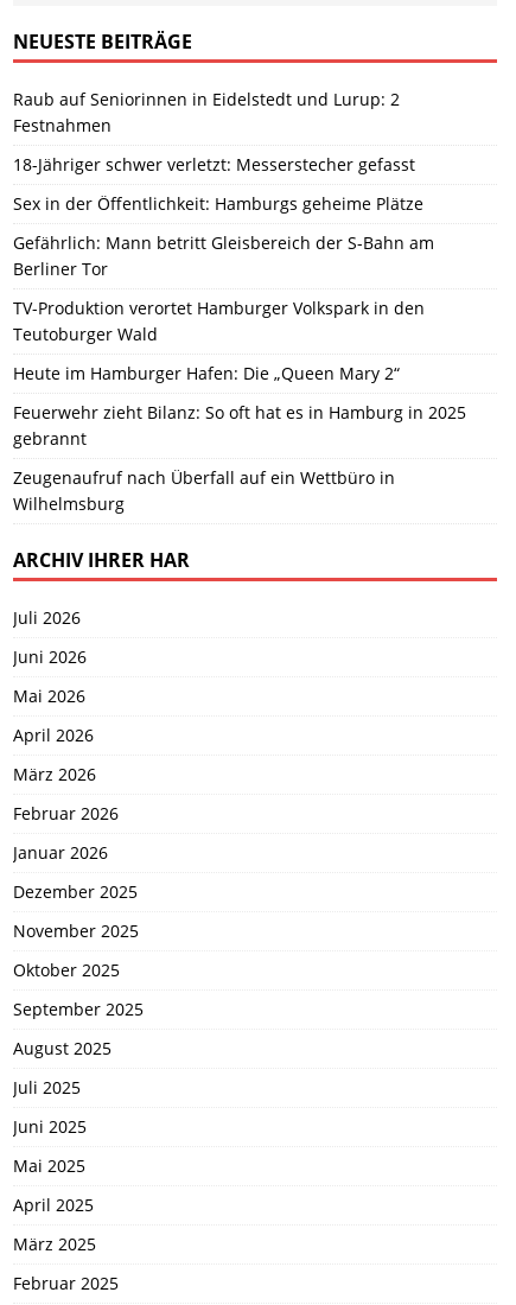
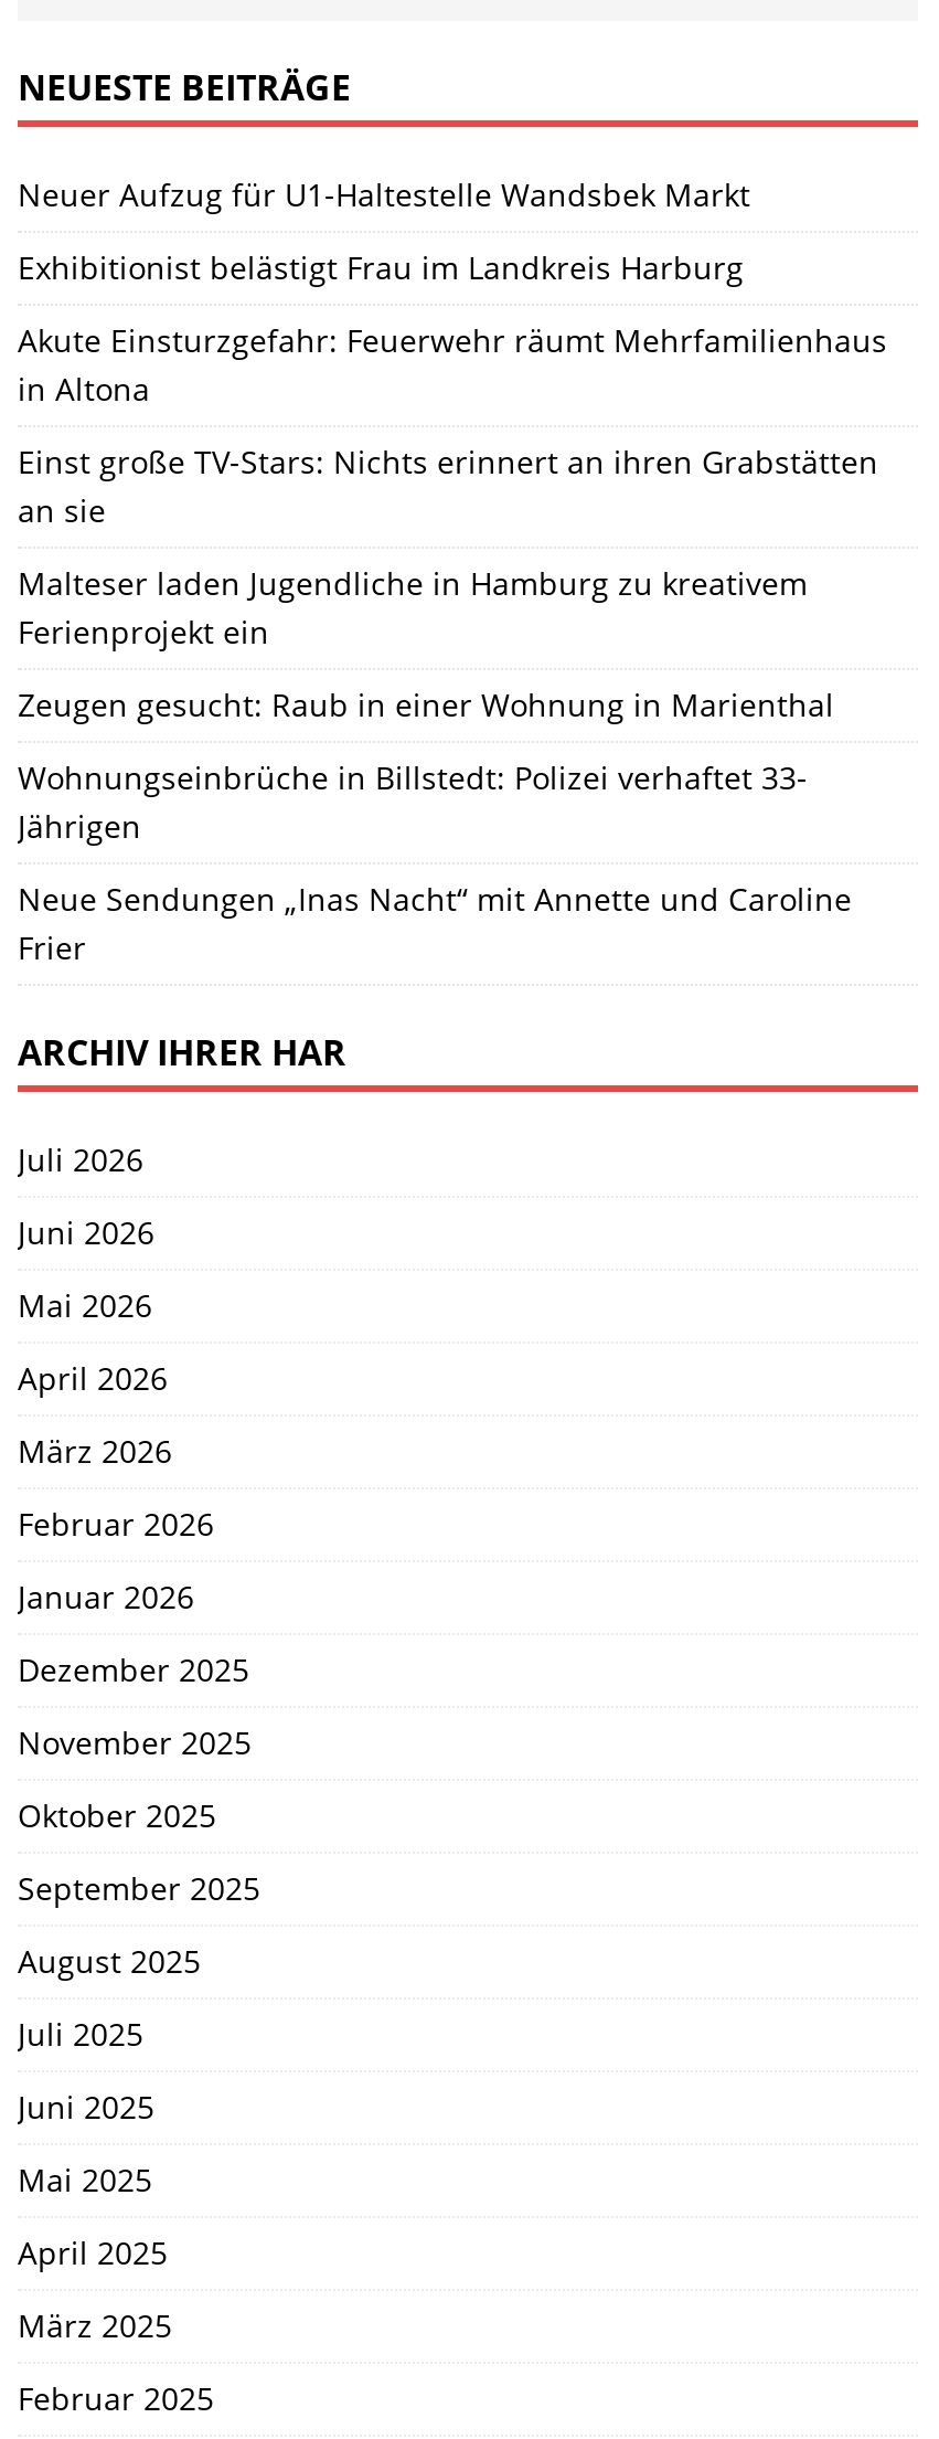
- Raub auf Seniorinnen in Eidelstedt und Lurup: 2
- Festnahmen
+ Neuer Aufzug für U1-Haltestelle Wandsbek Markt

- 18-Jähriger schwer verletzt: Messerstecher gefasst
+ Exhibitionist belästigt Frau im Landkreis Harburg

- Sex in der Öffentlichkeit: Hamburgs geheime Plätze
+ Akute Einsturzgefahr: Feuerwehr räumt Mehrfamilienhaus
+ in Altona

- Gefährlich: Mann betritt Gleisbereich der S-Bahn am
- Berliner Tor
+ Einst große TV-Stars: Nichts erinnert an ihren Grabstätten
+ an sie

- TV-Produktion verortet Hamburger Volkspark in den
- Teutoburger Wald
+ Malteser laden Jugendliche in Hamburg zu kreativem
+ Ferienprojekt ein

- Heute im Hamburger Hafen: Die „Queen Mary 2“
+ Zeugen gesucht: Raub in einer Wohnung in Marienthal

- Feuerwehr zieht Bilanz: So oft hat es in Hamburg in 2025
- gebrannt
+ Wohnungseinbrüche in Billstedt: Polizei verhaftet 33-
+ Jährigen

- Zeugenaufruf nach Überfall auf ein Wettbüro in
- Wilhelmsburg
+ Neue Sendungen „Inas Nacht“ mit Annette und Caroline
+ Frier
